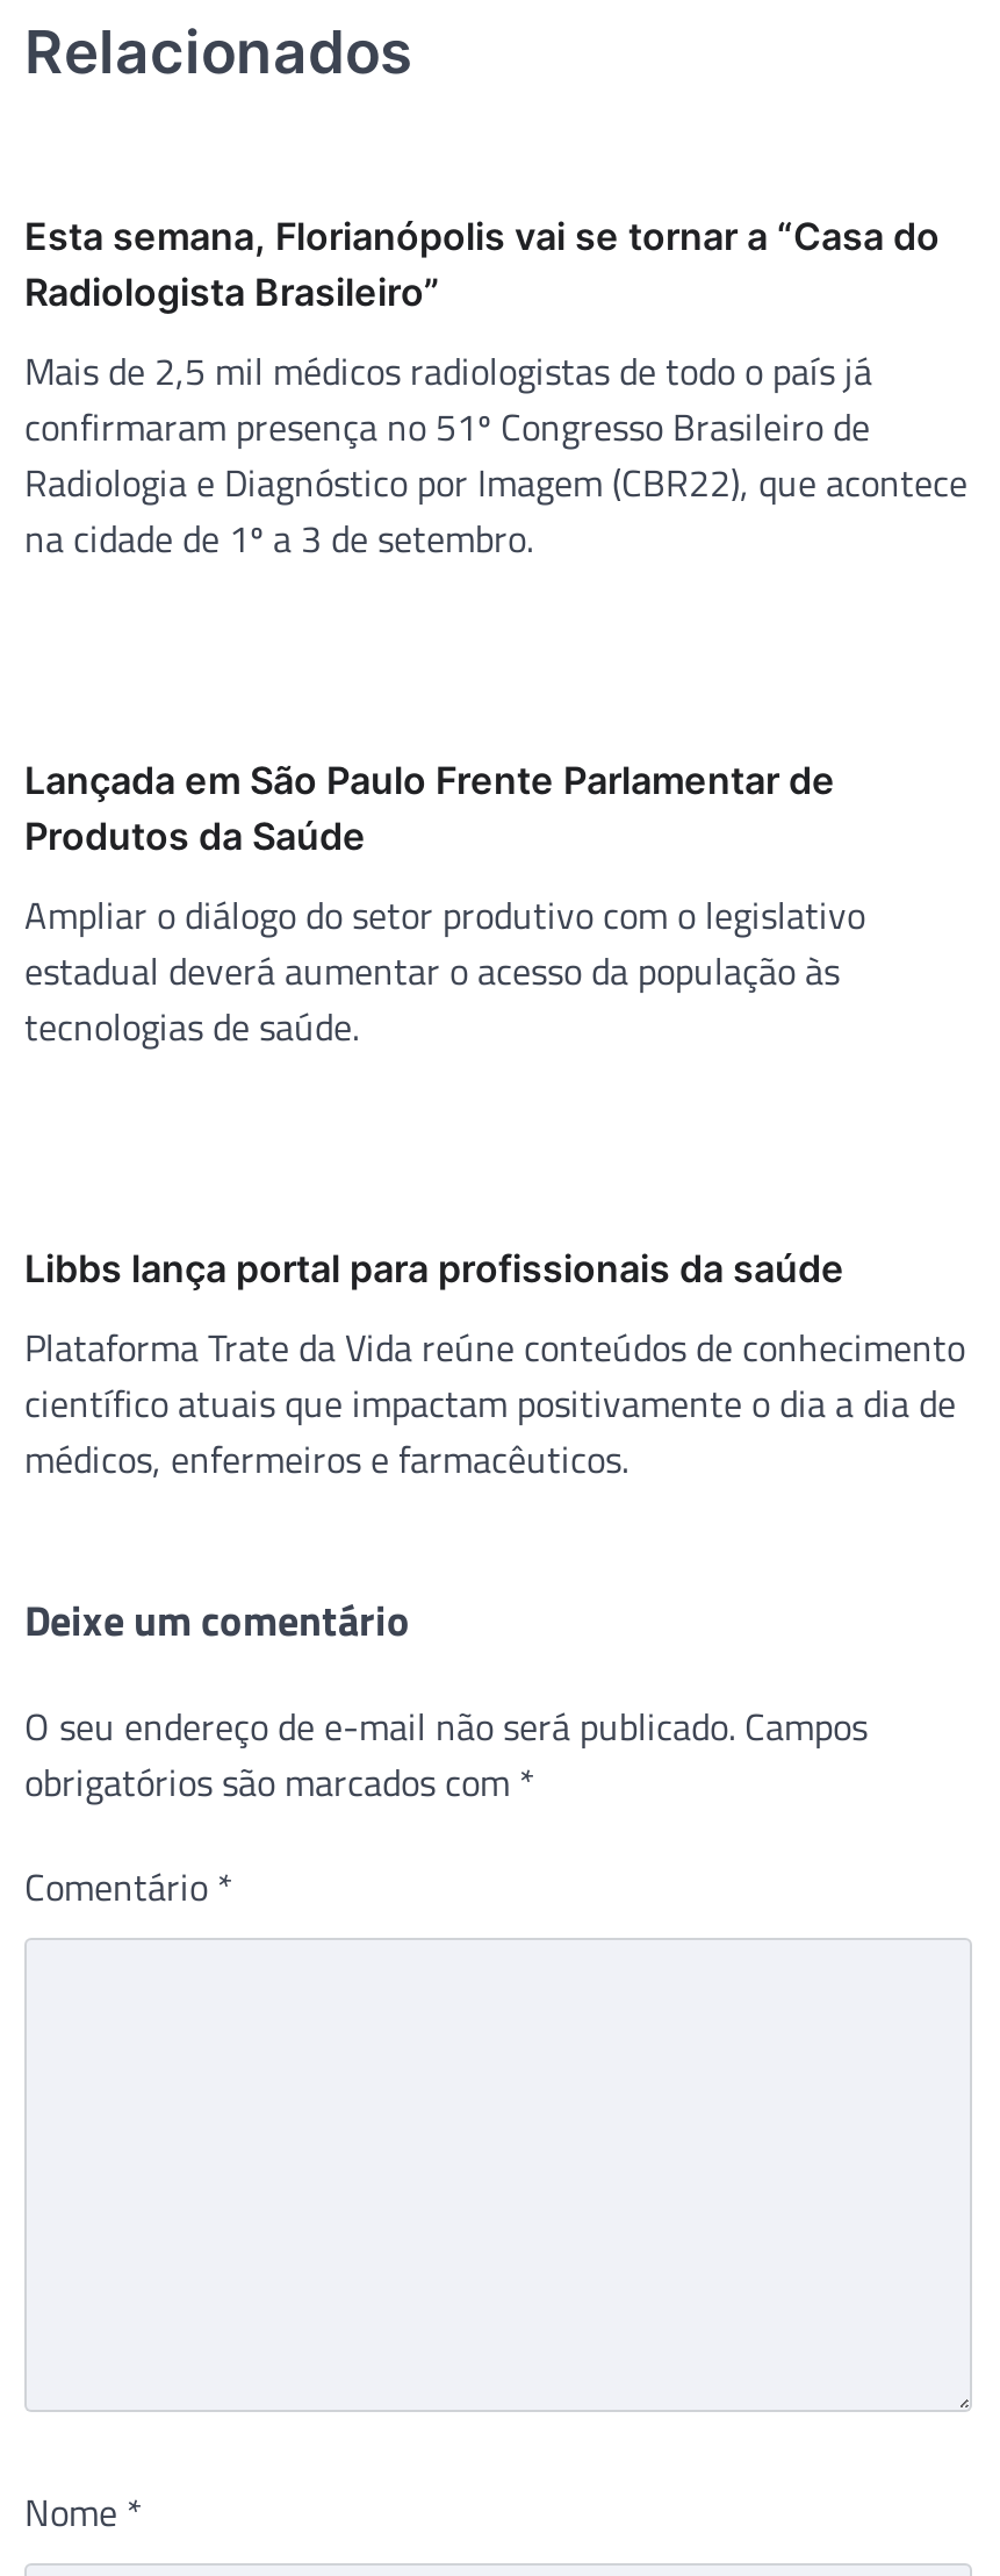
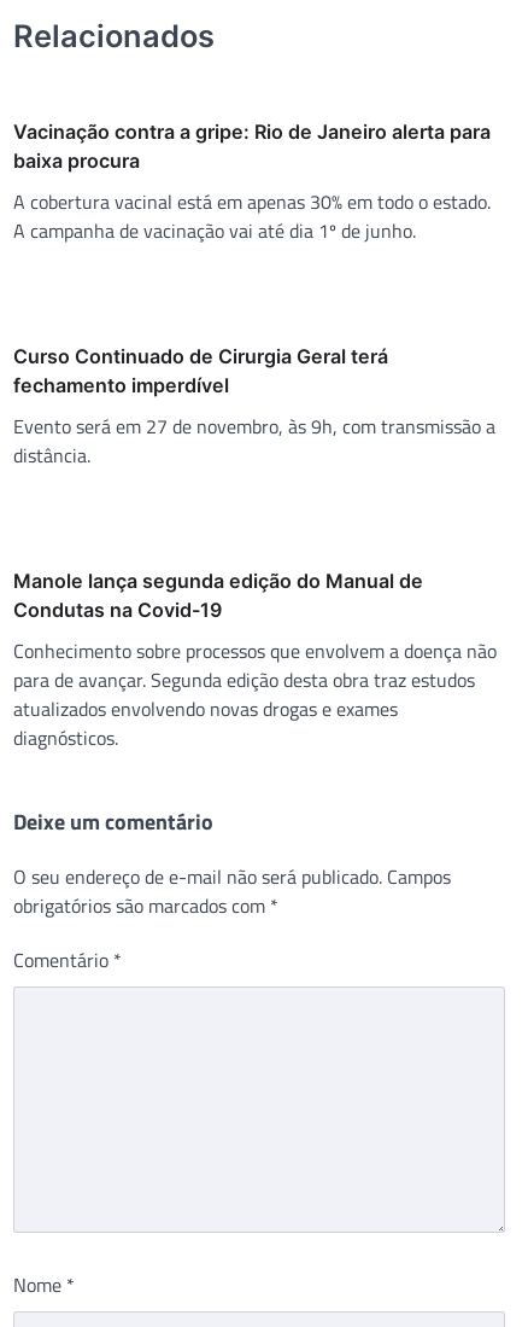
- Esta semana, Florianópolis vai se tornar a “Casa do
- Radiologista Brasileiro”
+ Vacinação contra a gripe: Rio de Janeiro alerta para
+ baixa procura

- Mais de 2,5 mil médicos radiologistas de todo o país já
- confirmaram presença no 51º Congresso Brasileiro de
- Radiologia e Diagnóstico por Imagem (CBR22), que acontece
- na cidade de 1º a 3 de setembro.
+ A cobertura vacinal está em apenas 30% em todo o estado.
+ A campanha de vacinação vai até dia 1º de junho.

- Lançada em São Paulo Frente Parlamentar de
- Produtos da Saúde
+ Curso Continuado de Cirurgia Geral terá
+ fechamento imperdível

- Ampliar o diálogo do setor produtivo com o legislativo
- estadual deverá aumentar o acesso da população às
- tecnologias de saúde.
+ Evento será em 27 de novembro, às 9h, com transmissão a
+ distância.

- Libbs lança portal para profissionais da saúde
+ Manole lança segunda edição do Manual de
+ Condutas na Covid-19

- Plataforma Trate da Vida reúne conteúdos de conhecimento
- científico atuais que impactam positivamente o dia a dia de
- médicos, enfermeiros e farmacêuticos.
+ Conhecimento sobre processos que envolvem a doença não
+ para de avançar. Segunda edição desta obra traz estudos
+ atualizados envolvendo novas drogas e exames
+ diagnósticos.
